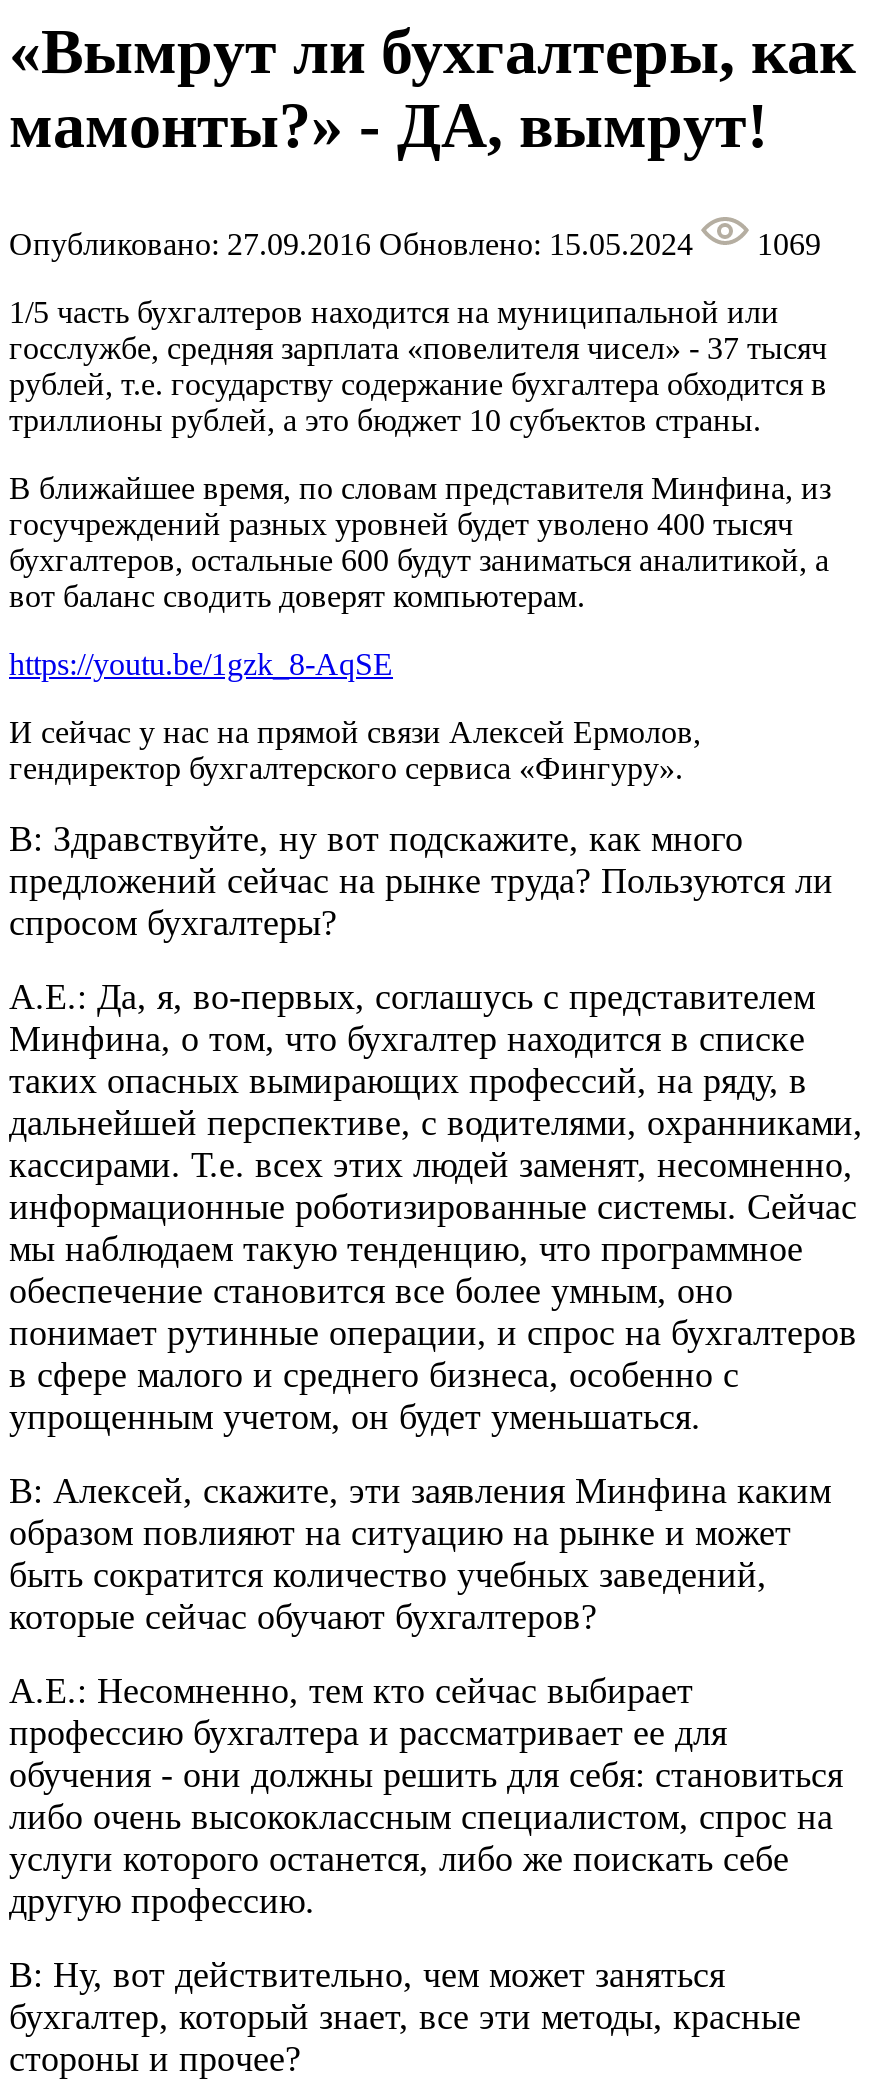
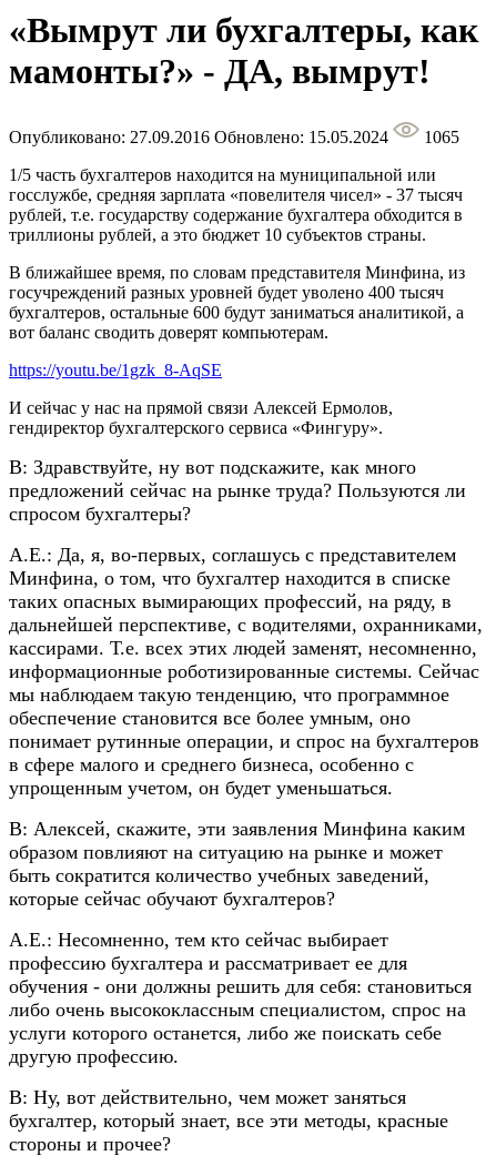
- Опубликовано: 27.09.2016 Обновлено: 15.05.2024 1069
+ Опубликовано: 27.09.2016 Обновлено: 15.05.2024 1065
